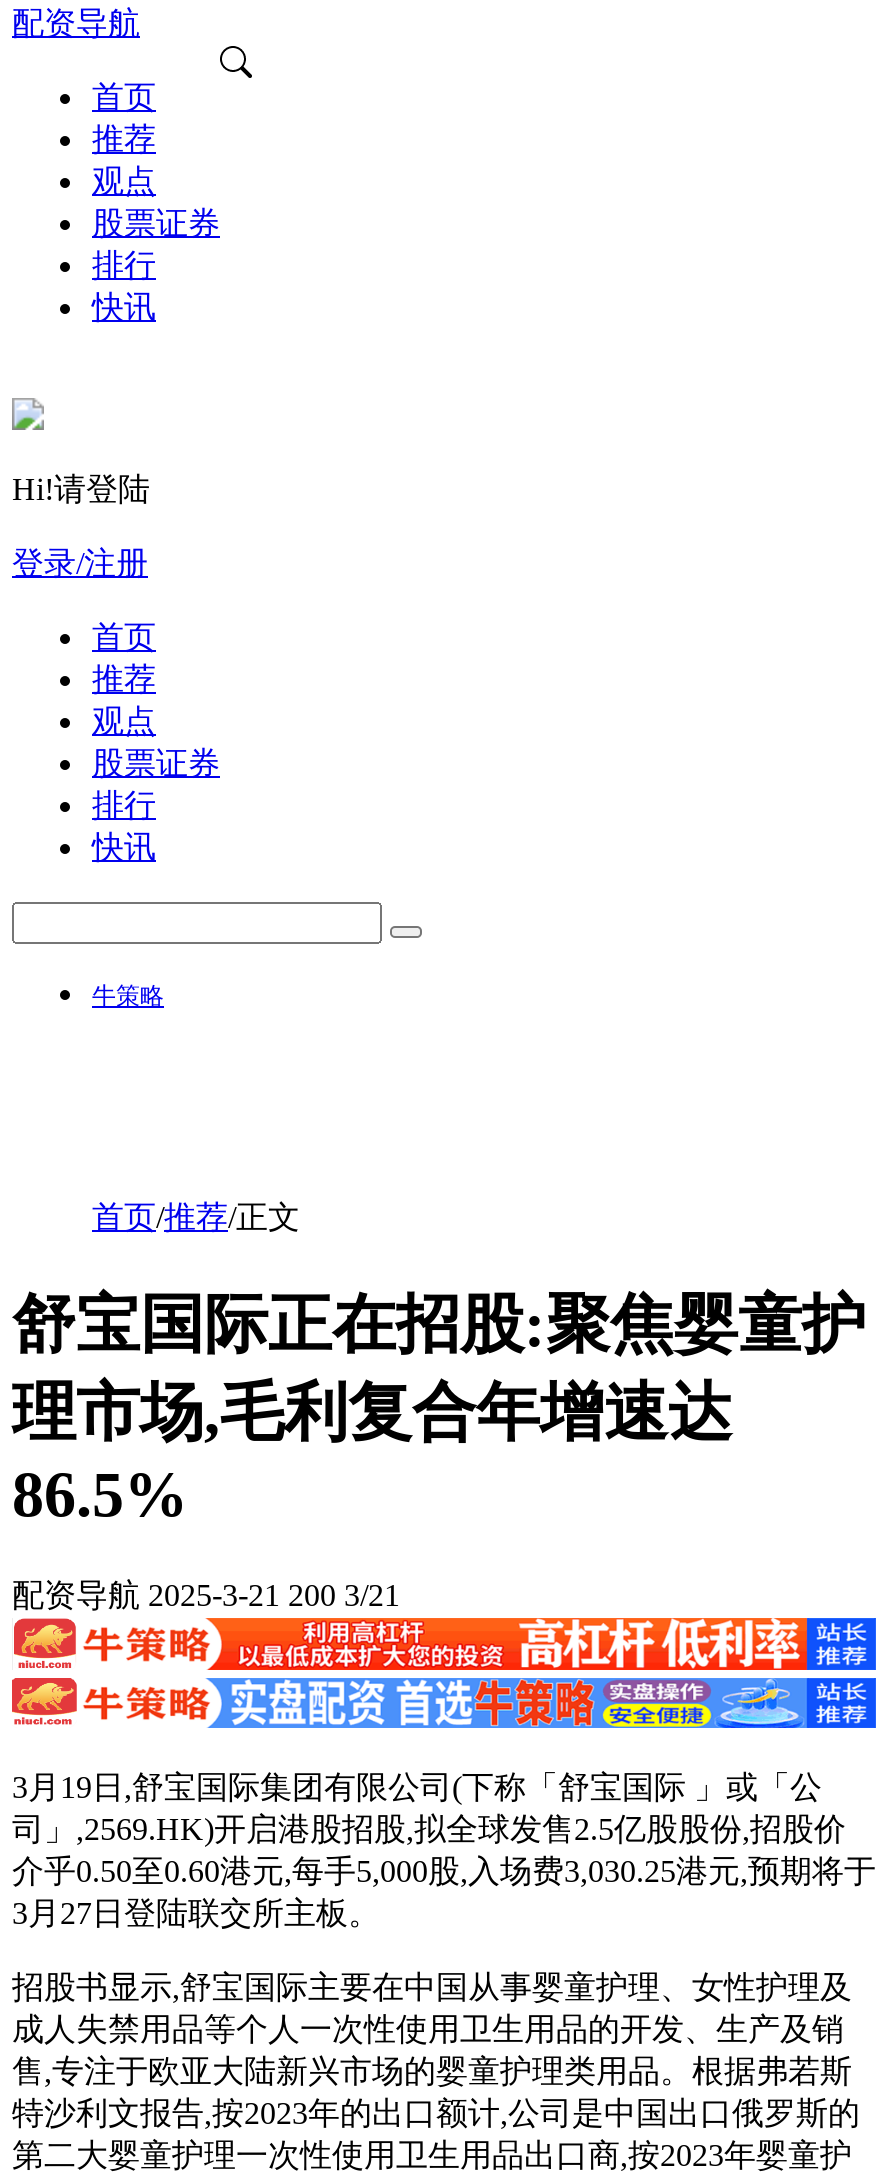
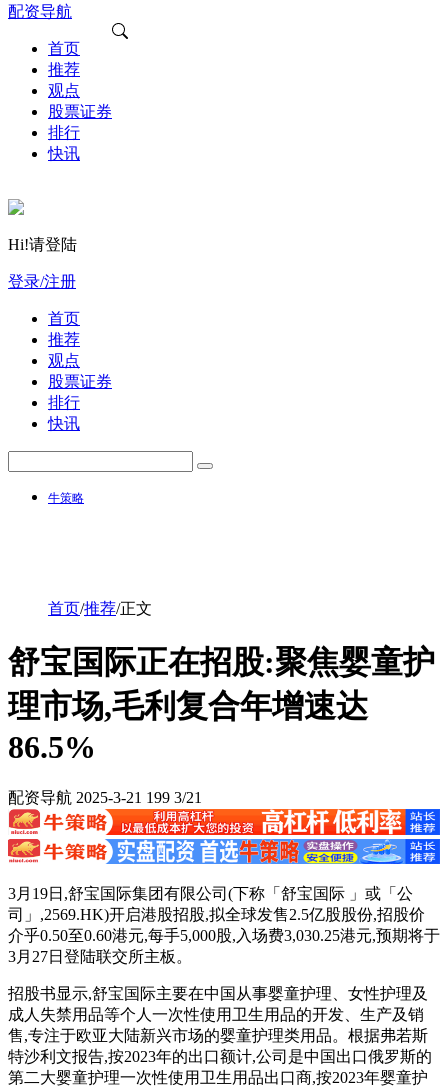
- 配资导航 2025-3-21 200 3/21
+ 配资导航 2025-3-21 199 3/21
